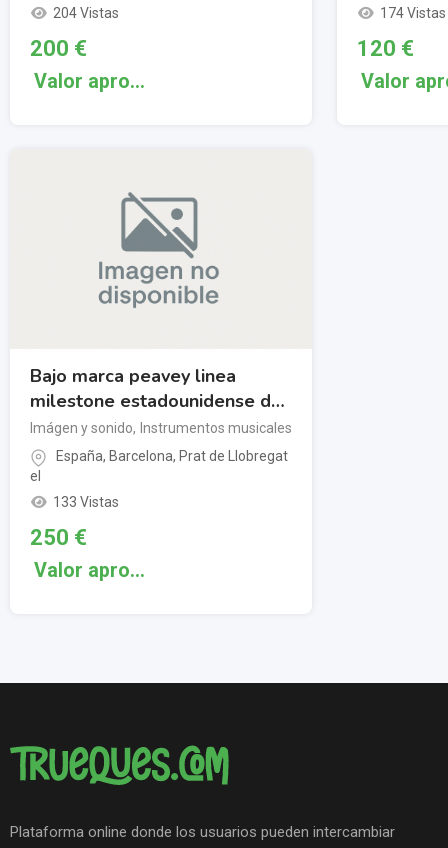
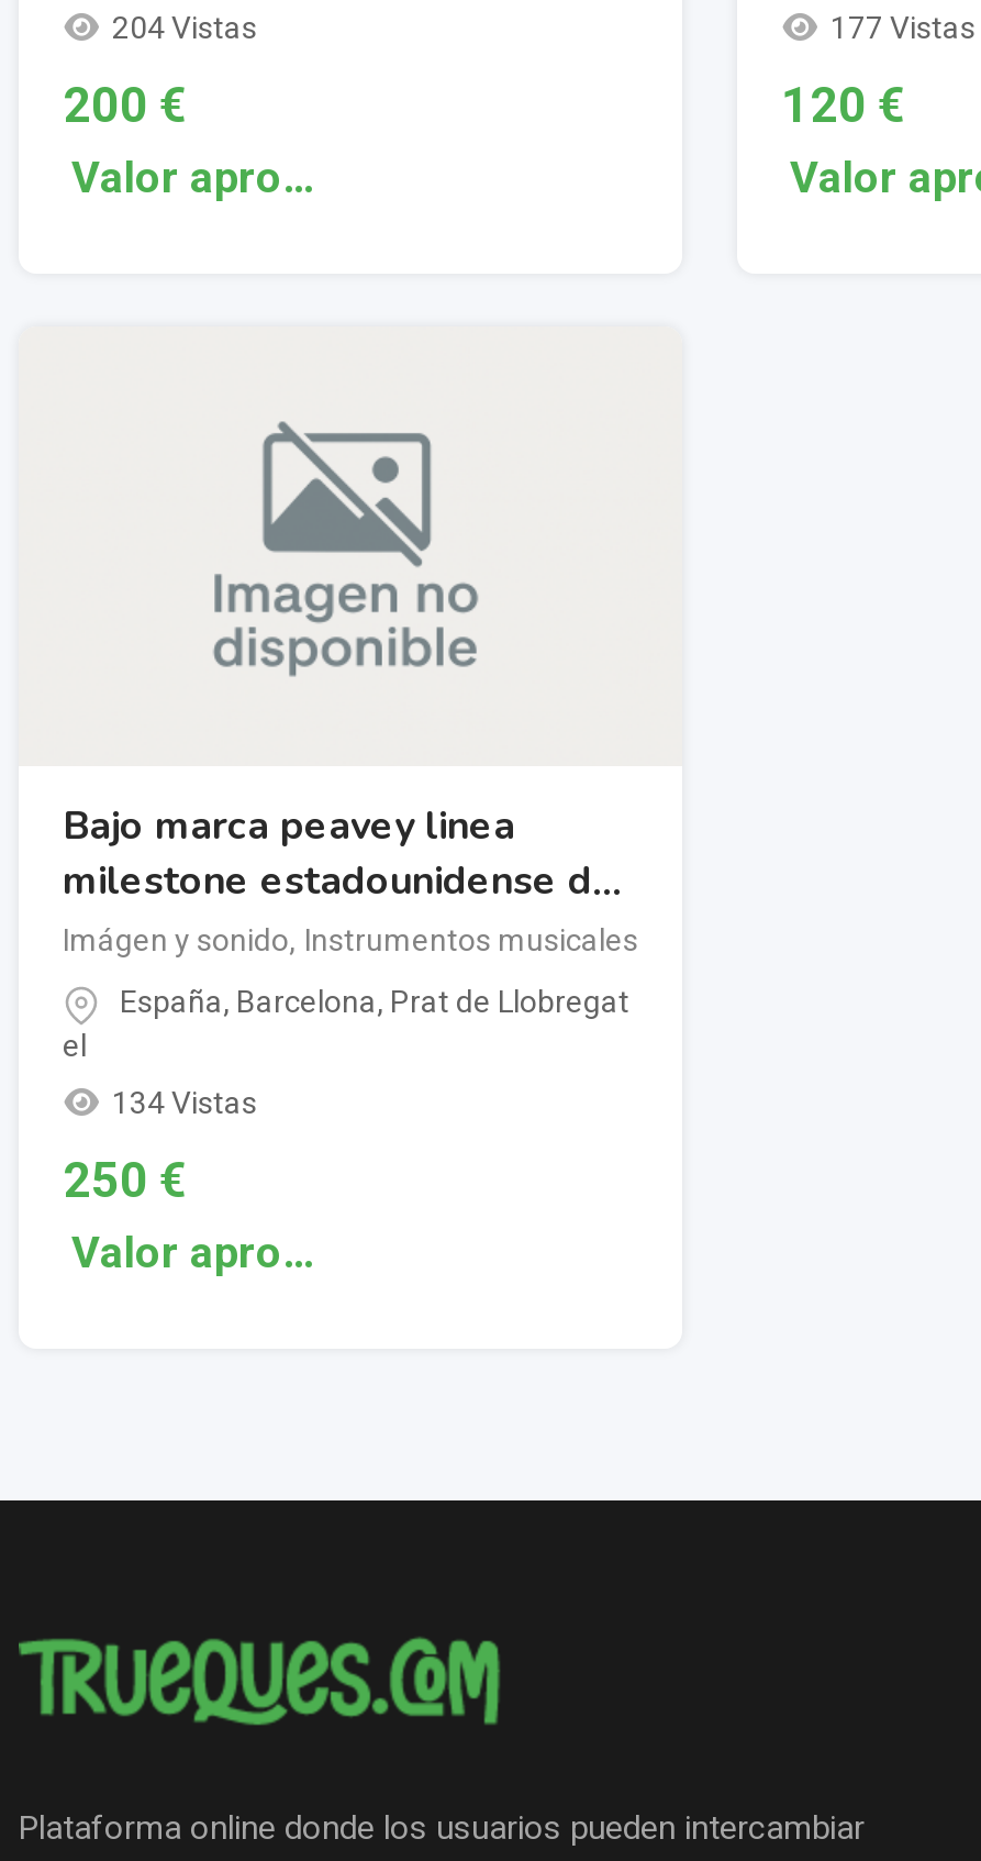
- 174 Vistas
+ 177 Vistas

- 133 Vistas
+ 134 Vistas
